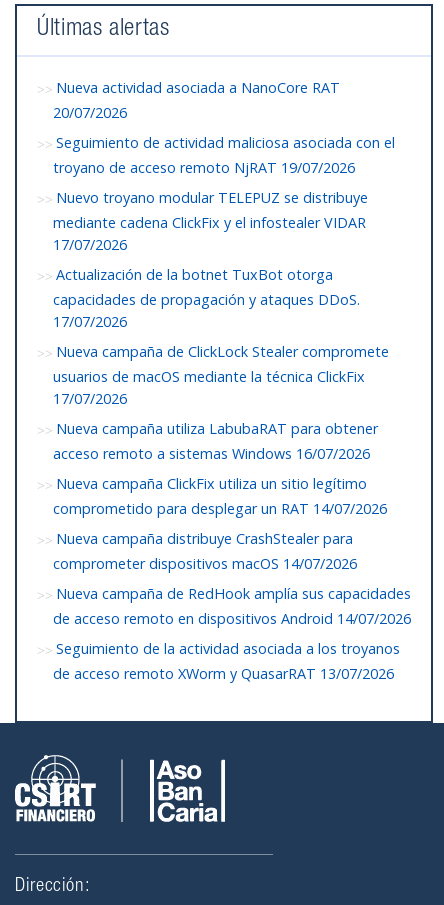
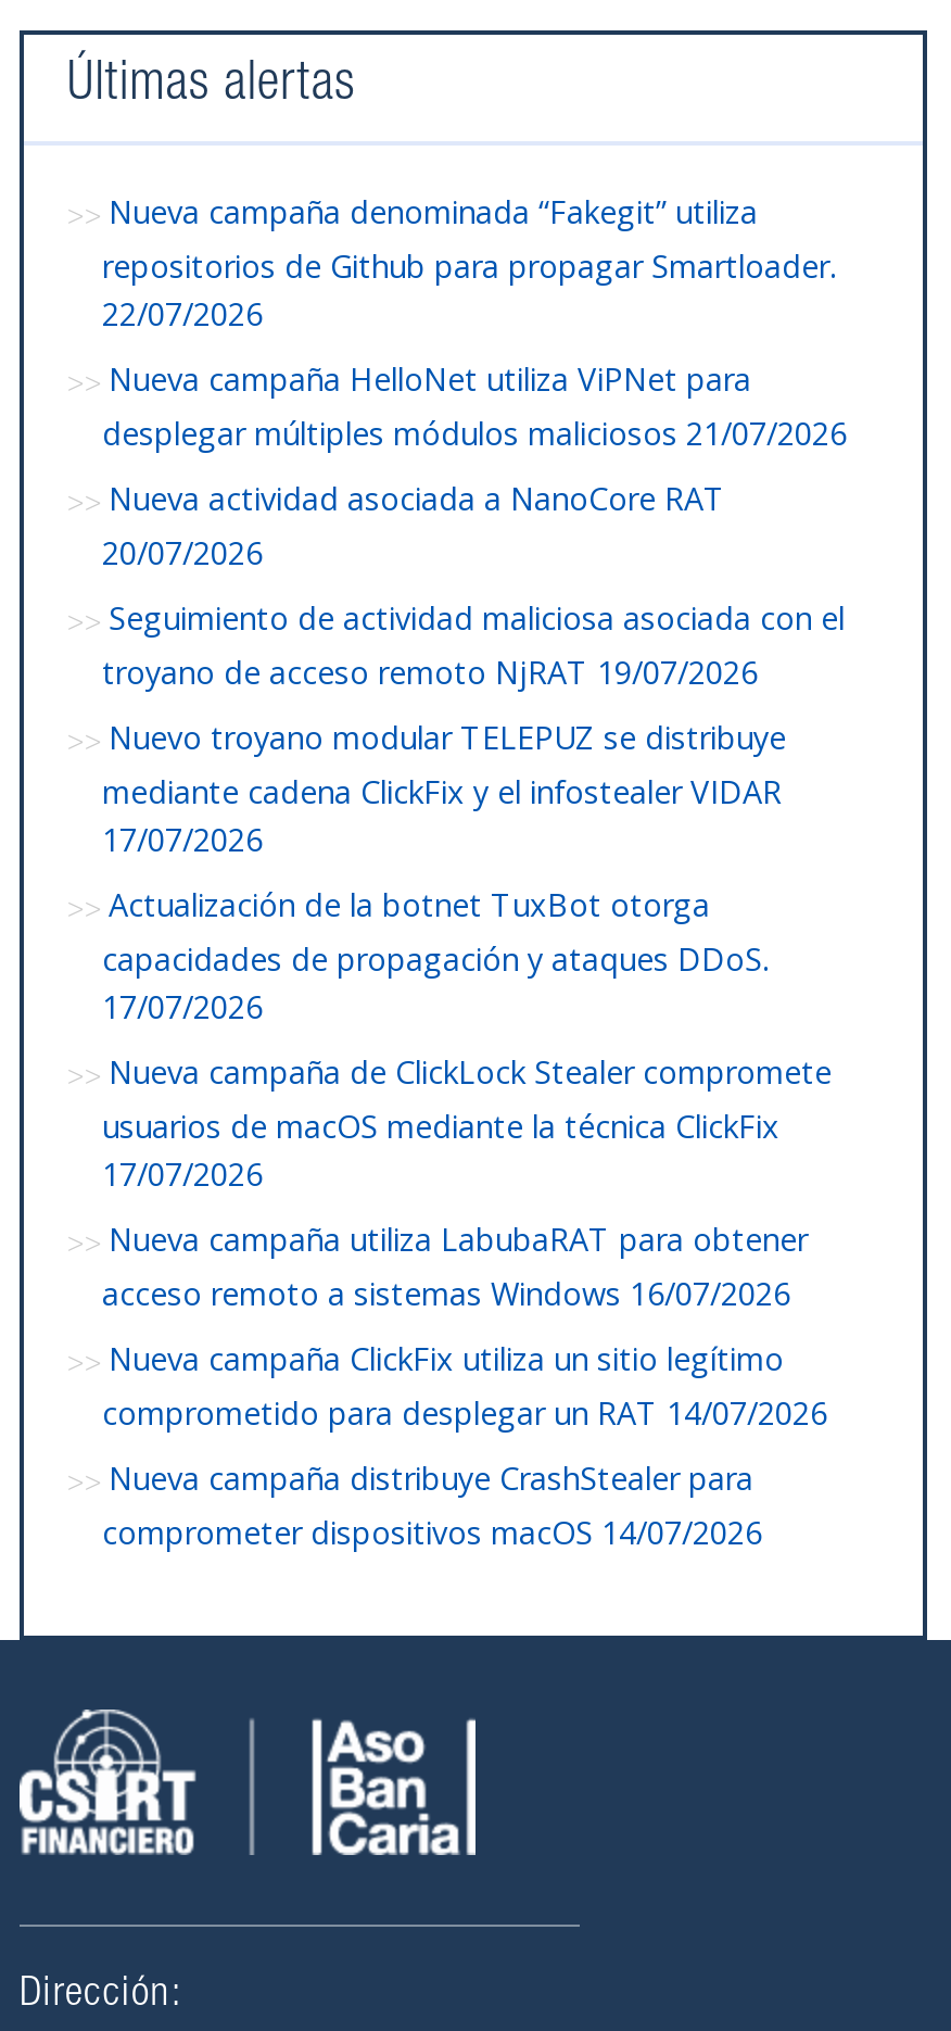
+ Nueva campaña denominada “Fakegit” utiliza
+ repositorios de Github para propagar Smartloader.
+ 22/07/2026
+ Nueva campaña HelloNet utiliza ViPNet para
+ desplegar múltiples módulos maliciosos 21/07/2026

moved down: Nueva actividad asociada a NanoCore RAT | 20/07/2026 | Seguimiento de actividad maliciosa asociada con el | ... | Nueva campaña distribuye CrashStealer para | comprometer dispositivos macOS 14/07/2026

- Nueva campaña de RedHook amplía sus capacidades
- de acceso remoto en dispositivos Android 14/07/2026
- Seguimiento de la actividad asociada a los troyanos
- de acceso remoto XWorm y QuasarRAT 13/07/2026
